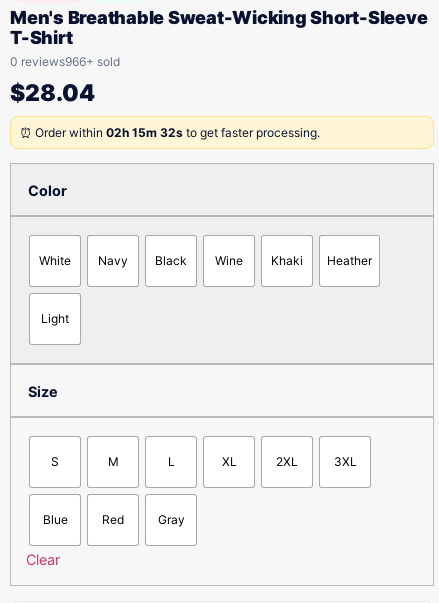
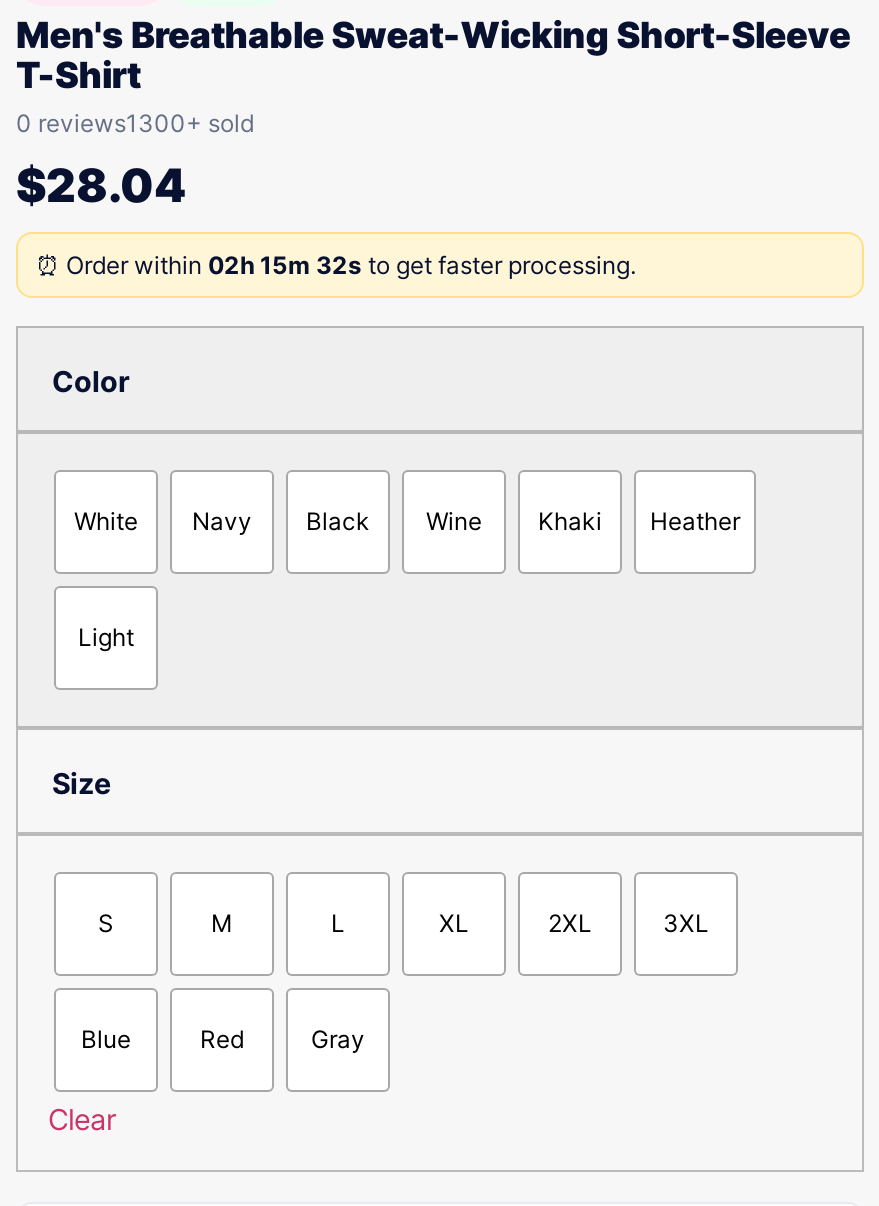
- 0 reviews966+ sold
+ 0 reviews1300+ sold
